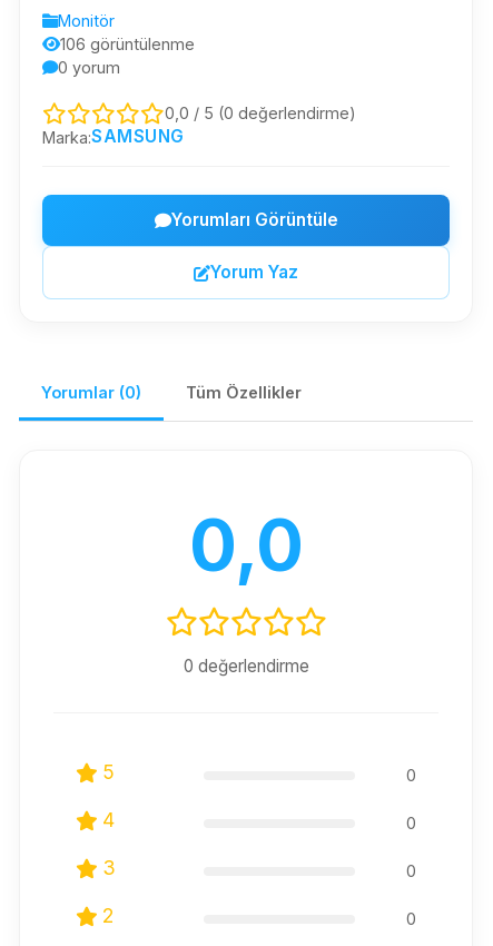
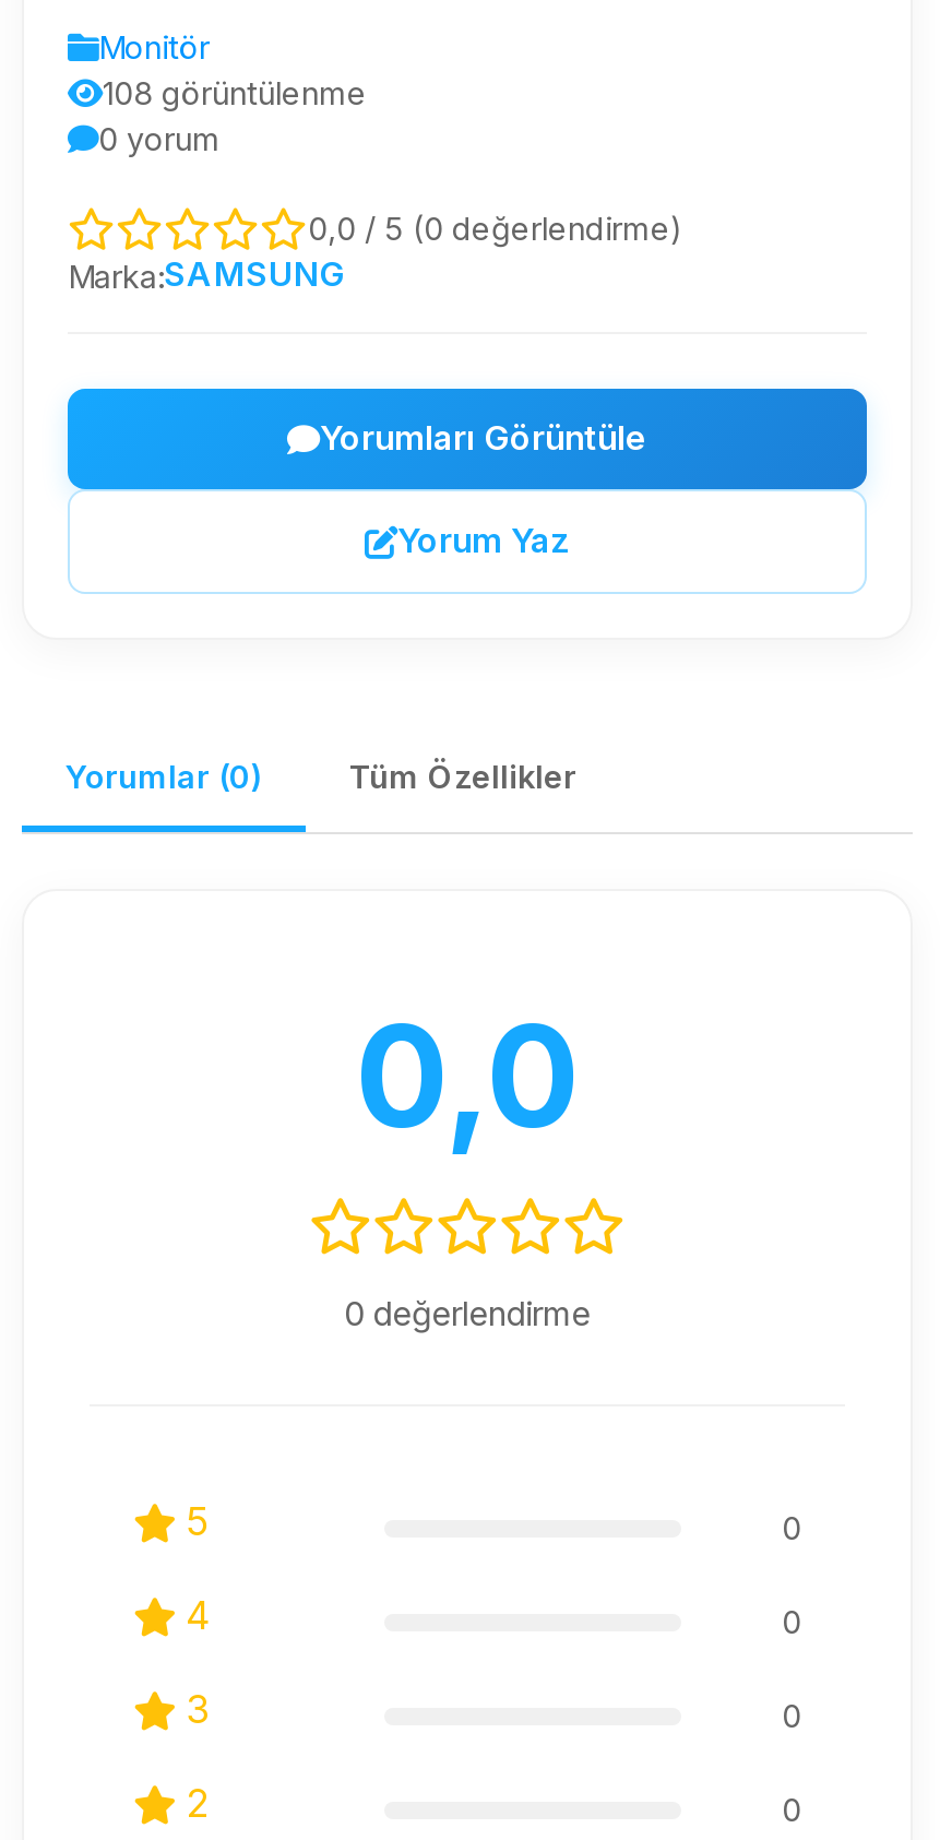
- 106 görüntülenme
+ 108 görüntülenme
